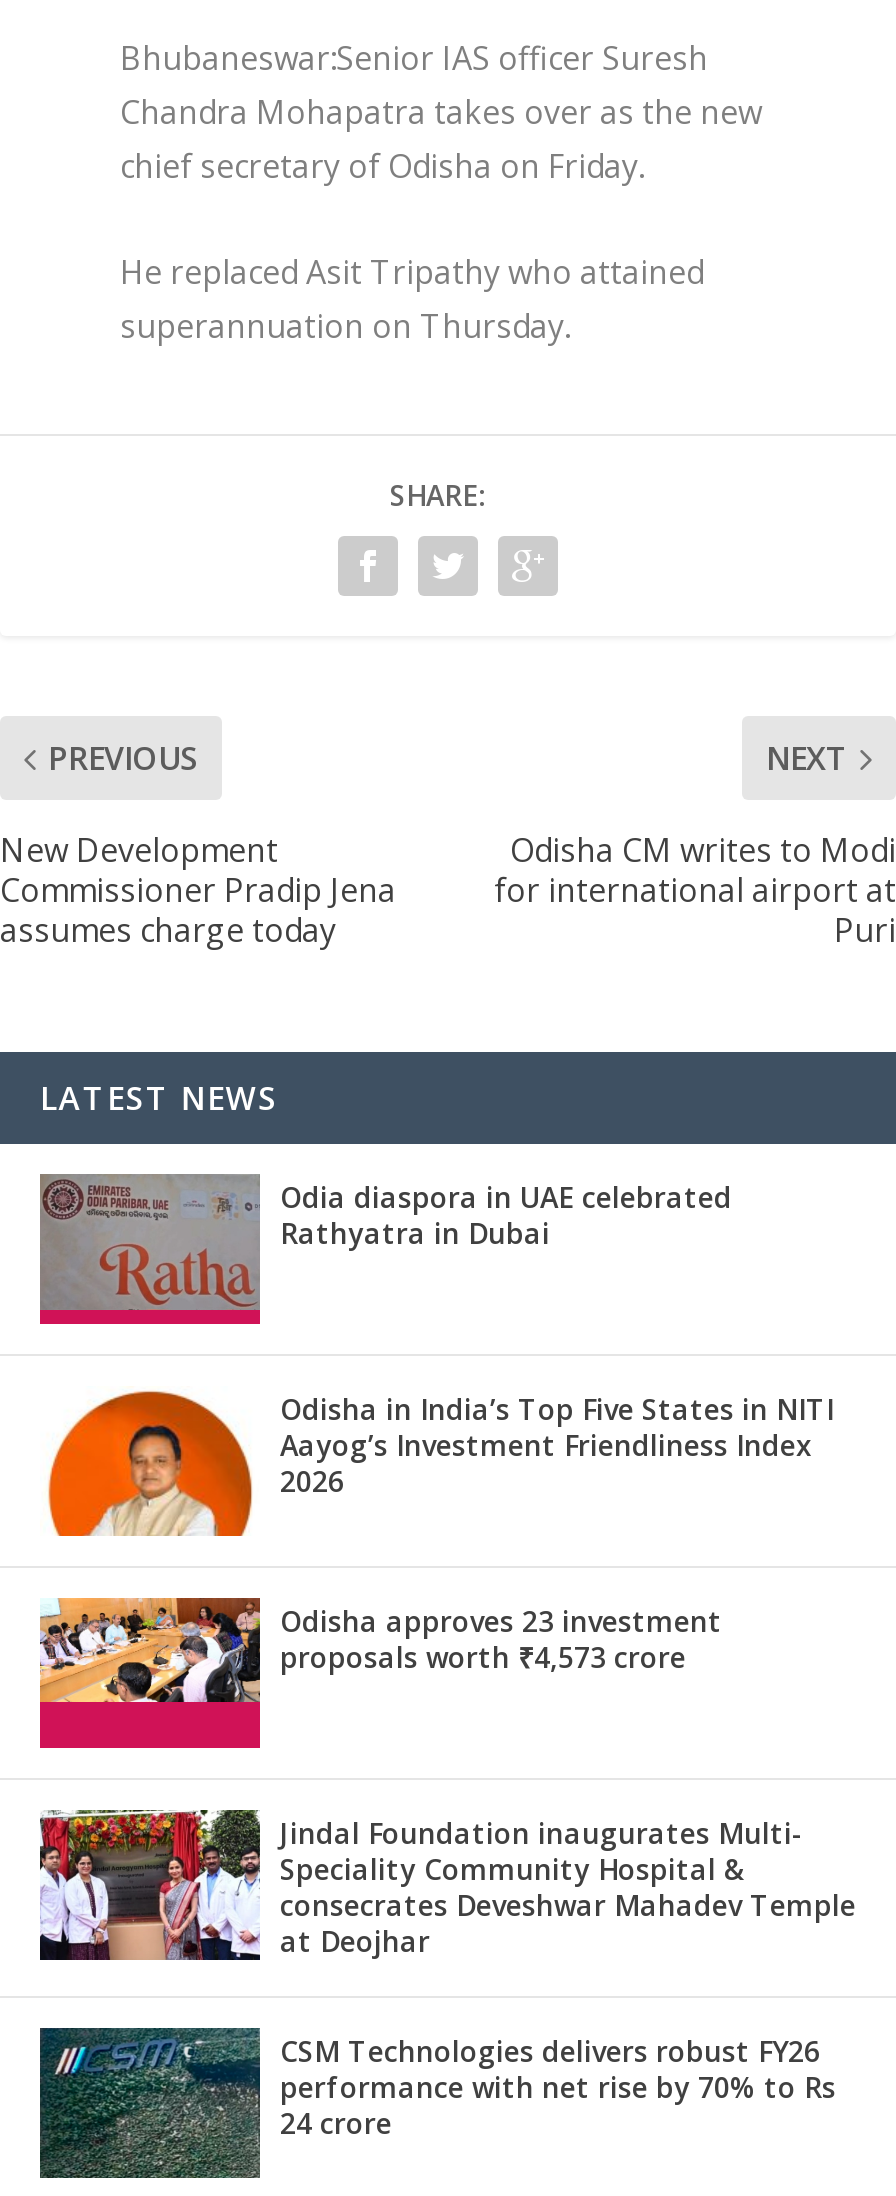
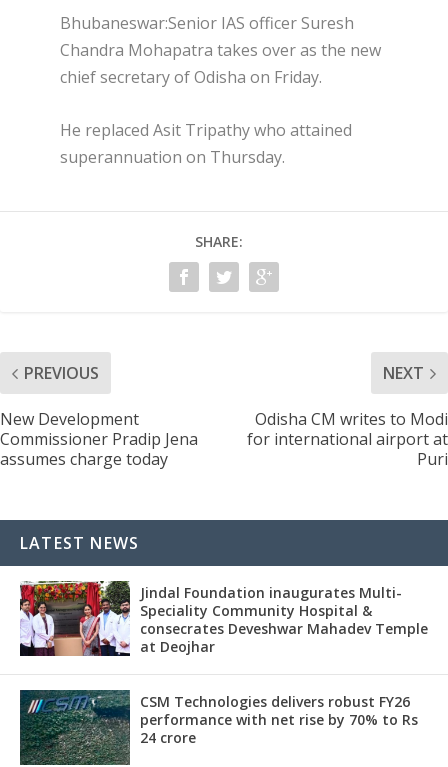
- [image]
- Odia diaspora in UAE celebrated
- Rathyatra in Dubai

- [image]
- Odisha in India’s Top Five States in NITI
- Aayog’s Investment Friendliness Index
- 2026

- [image]
- Odisha approves 23 investment
- proposals worth ₹4,573 crore
